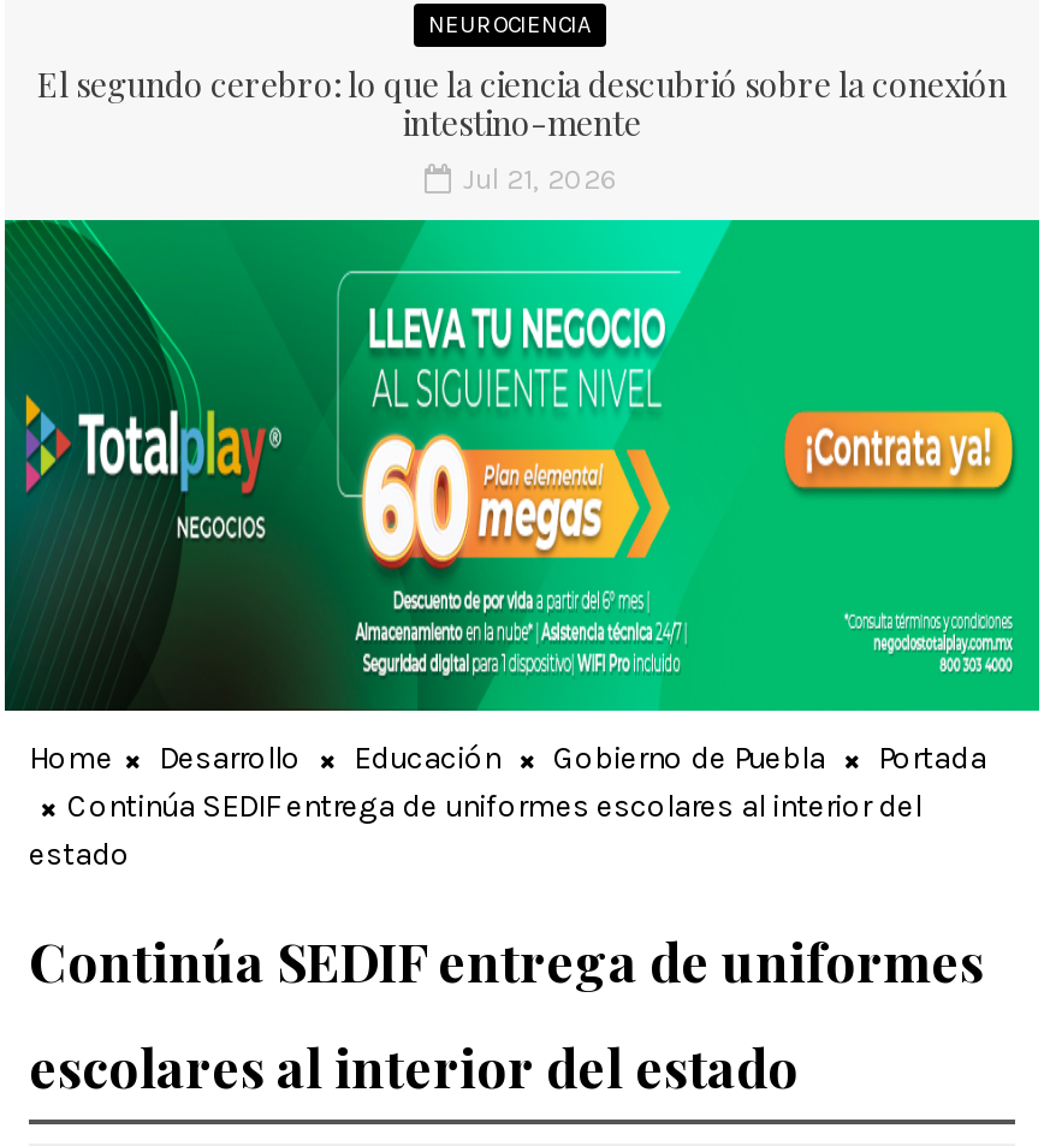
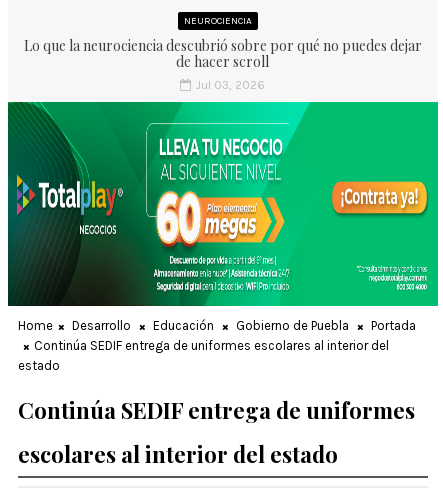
- El segundo cerebro: lo que la ciencia descubrió sobre la conexión
- intestino-mente
- Jul 21, 2026
+ Lo que la neurociencia descubrió sobre por qué no puedes dejar
+ de hacer scroll
+ Jul 03, 2026
